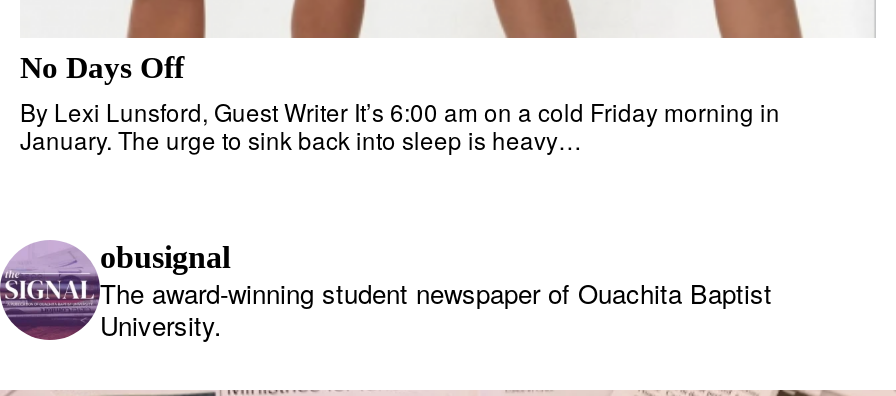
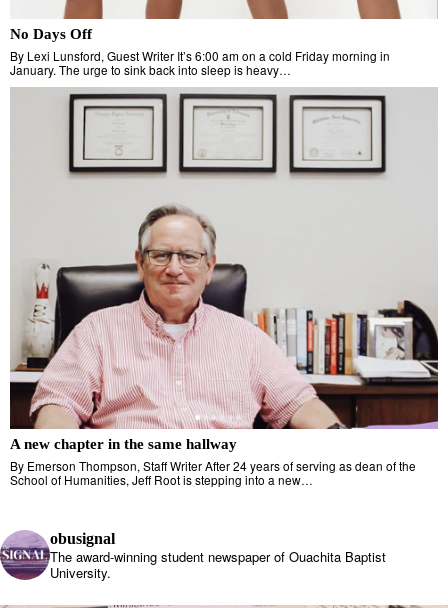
+ [image]
+ A new chapter in the same hallway
+ By Emerson Thompson, Staff Writer After 24 years of serving as dean of the
+ School of Humanities, Jeff Root is stepping into a new…
